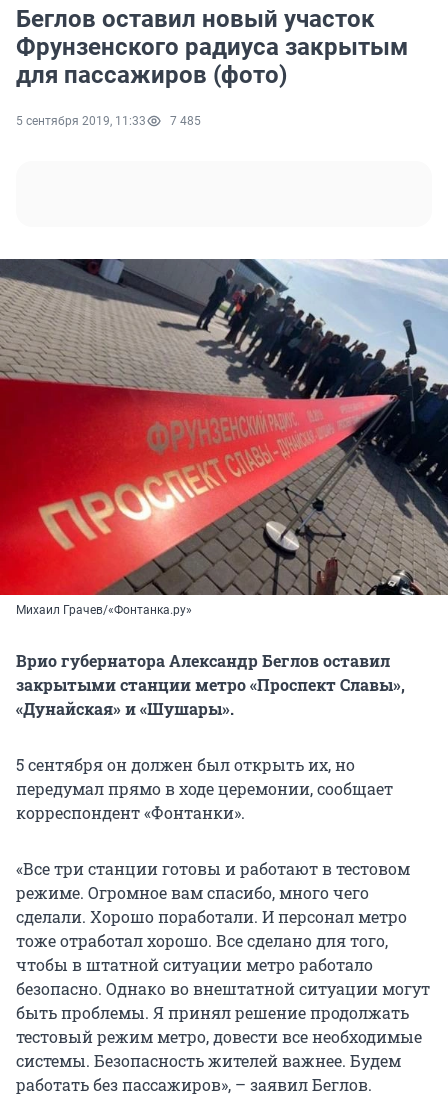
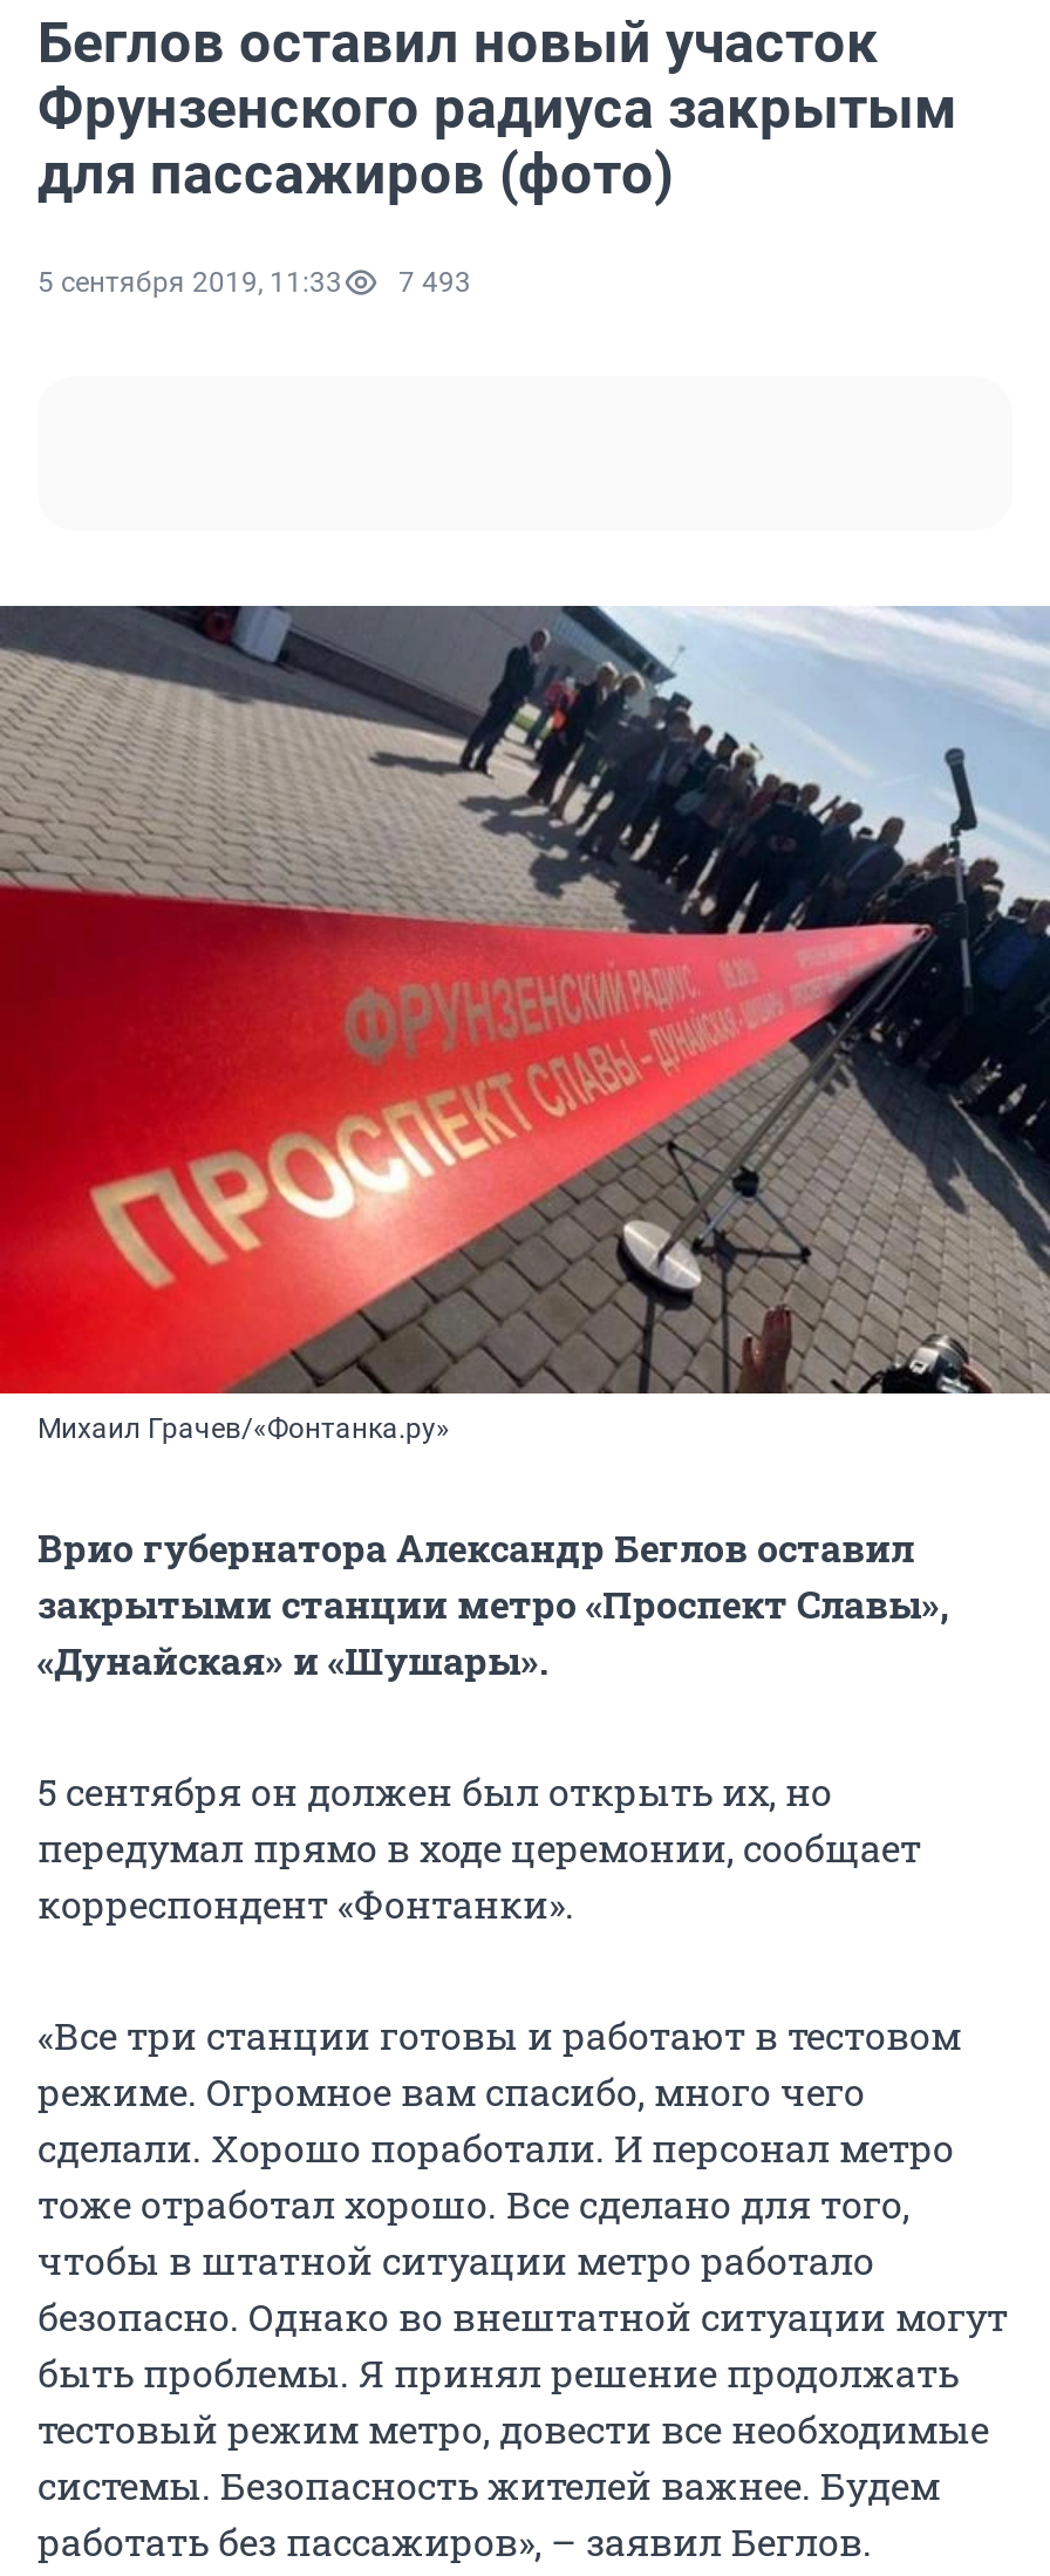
- 5 сентября 2019, 11:33 7 485
+ 5 сентября 2019, 11:33 7 493
